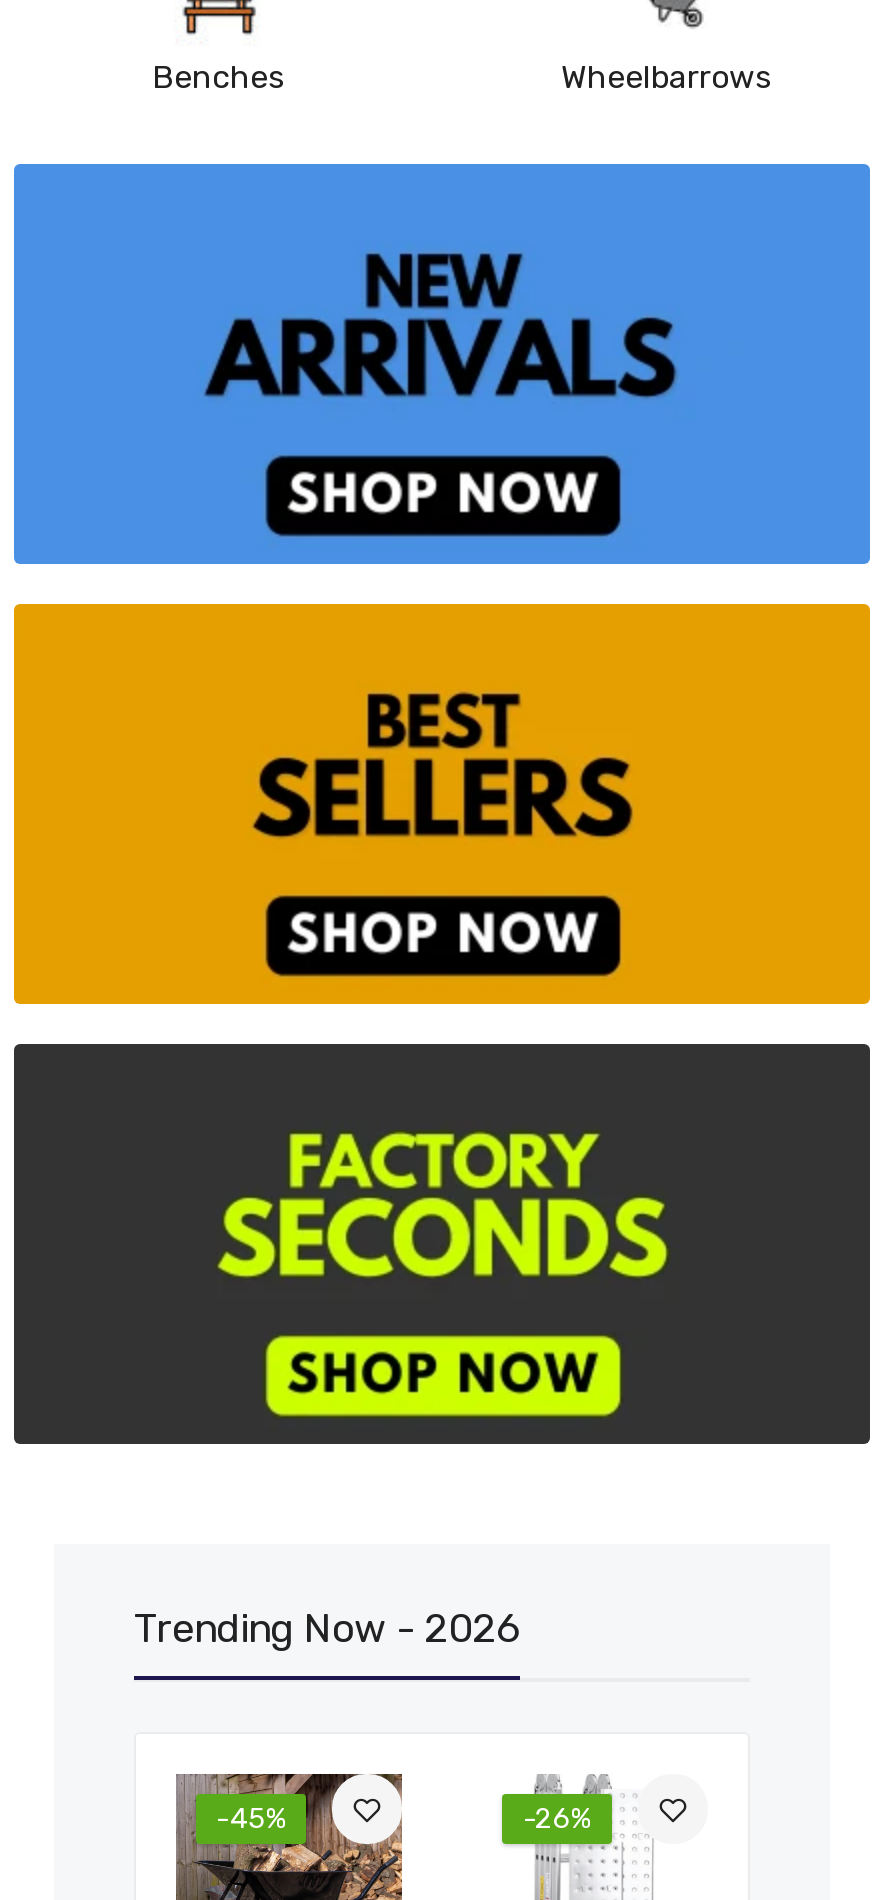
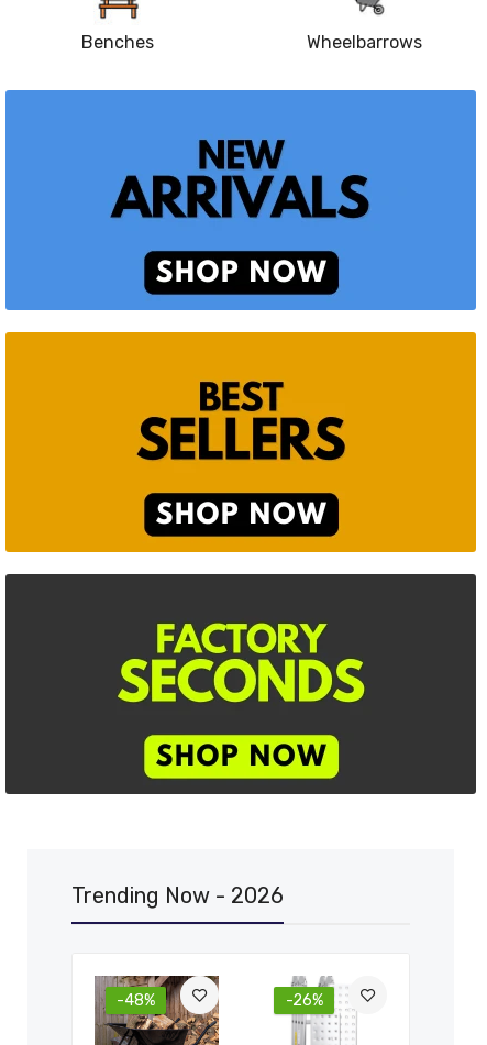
- -45%
+ -48%
